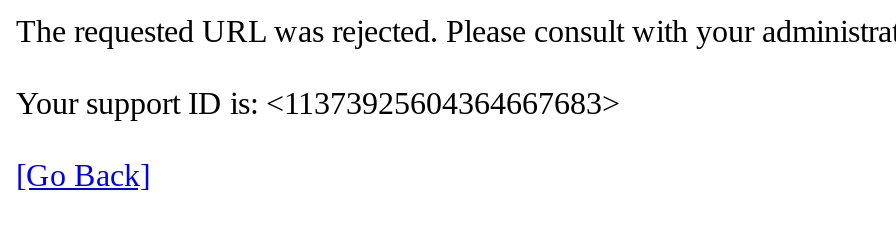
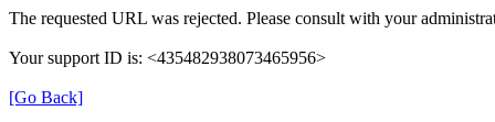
- Your support ID is: <11373925604364667683>
+ Your support ID is: <435482938073465956>
